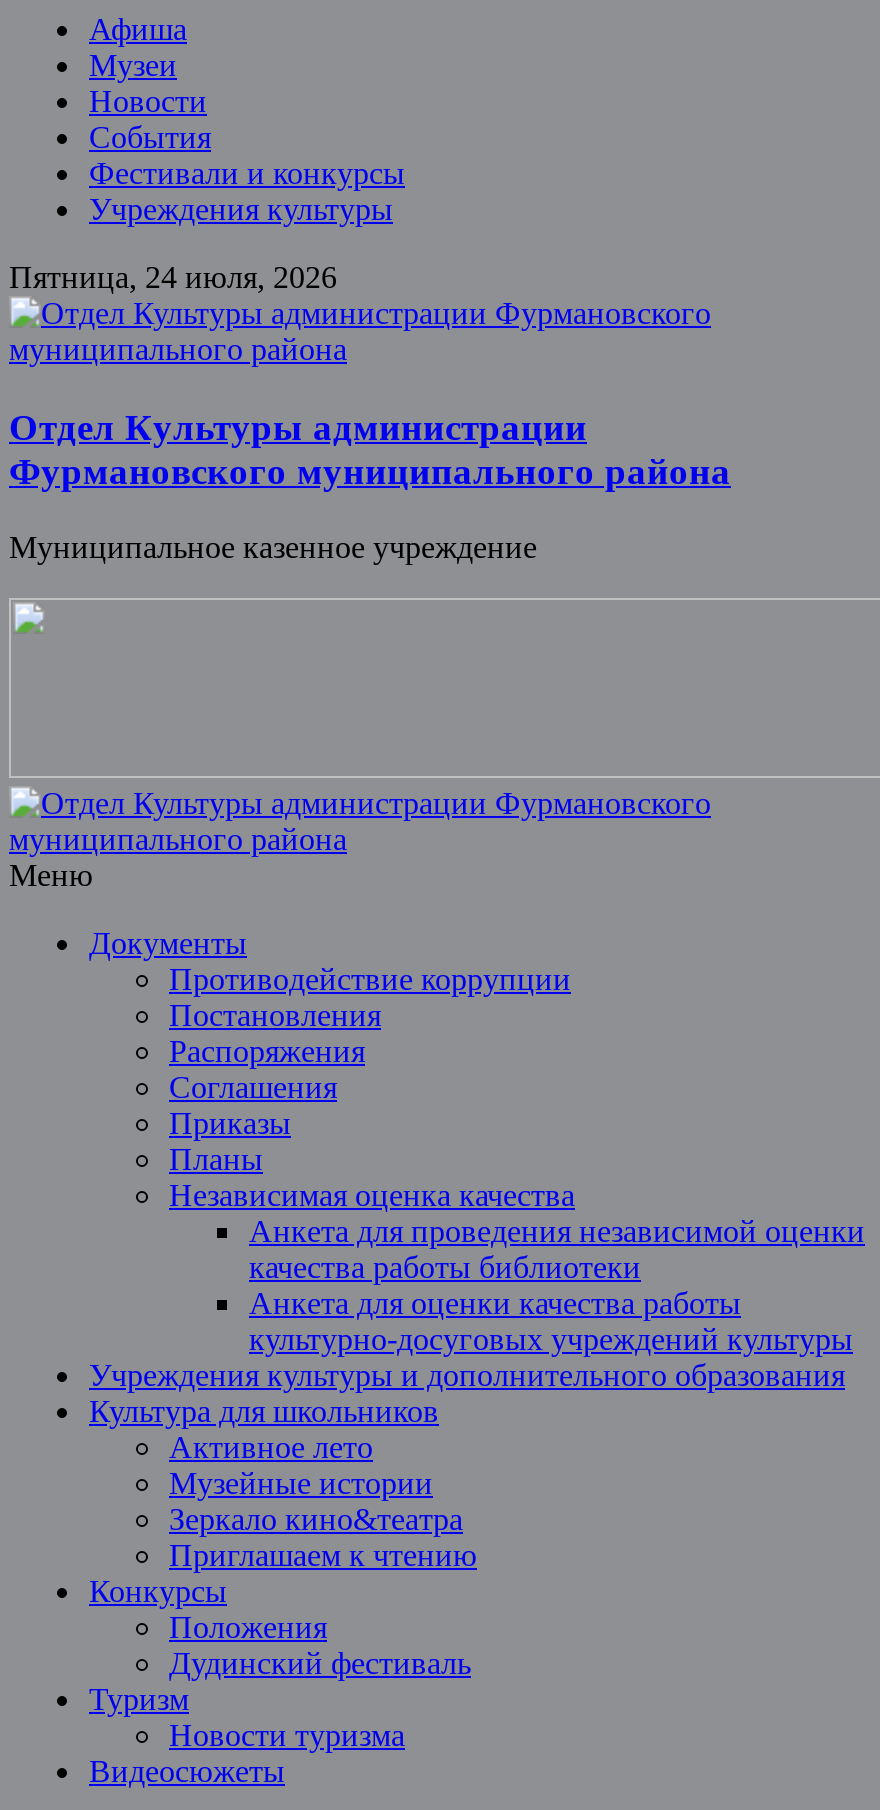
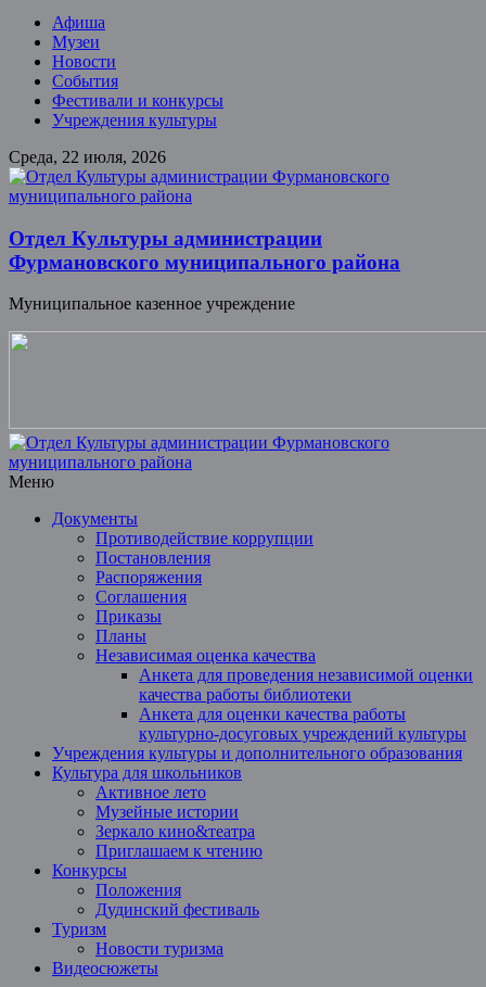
- Пятница, 24 июля, 2026
+ Среда, 22 июля, 2026
